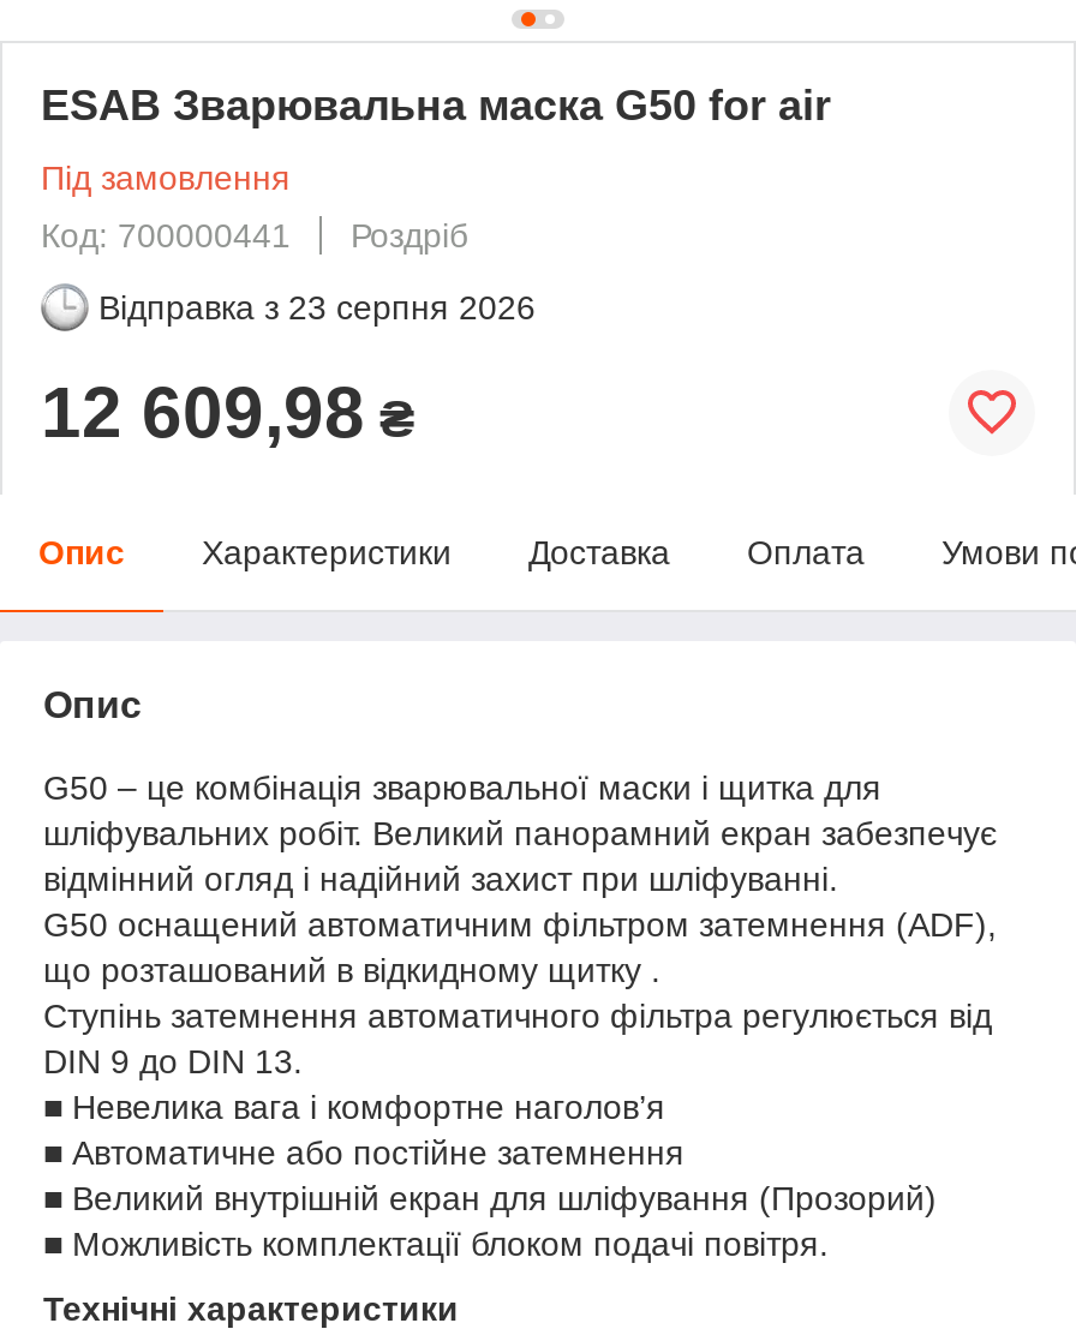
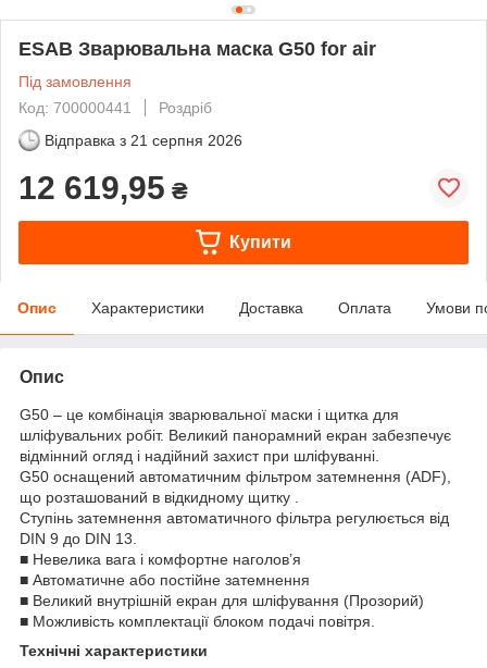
- Відправка з 23 серпня 2026
- 12 609,98 ₴
+ Відправка з 21 серпня 2026
+ 12 619,95 ₴
+ Купити
